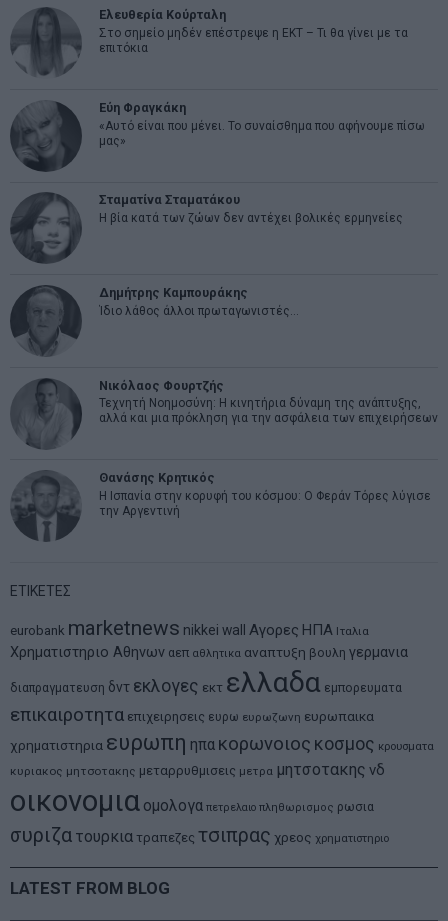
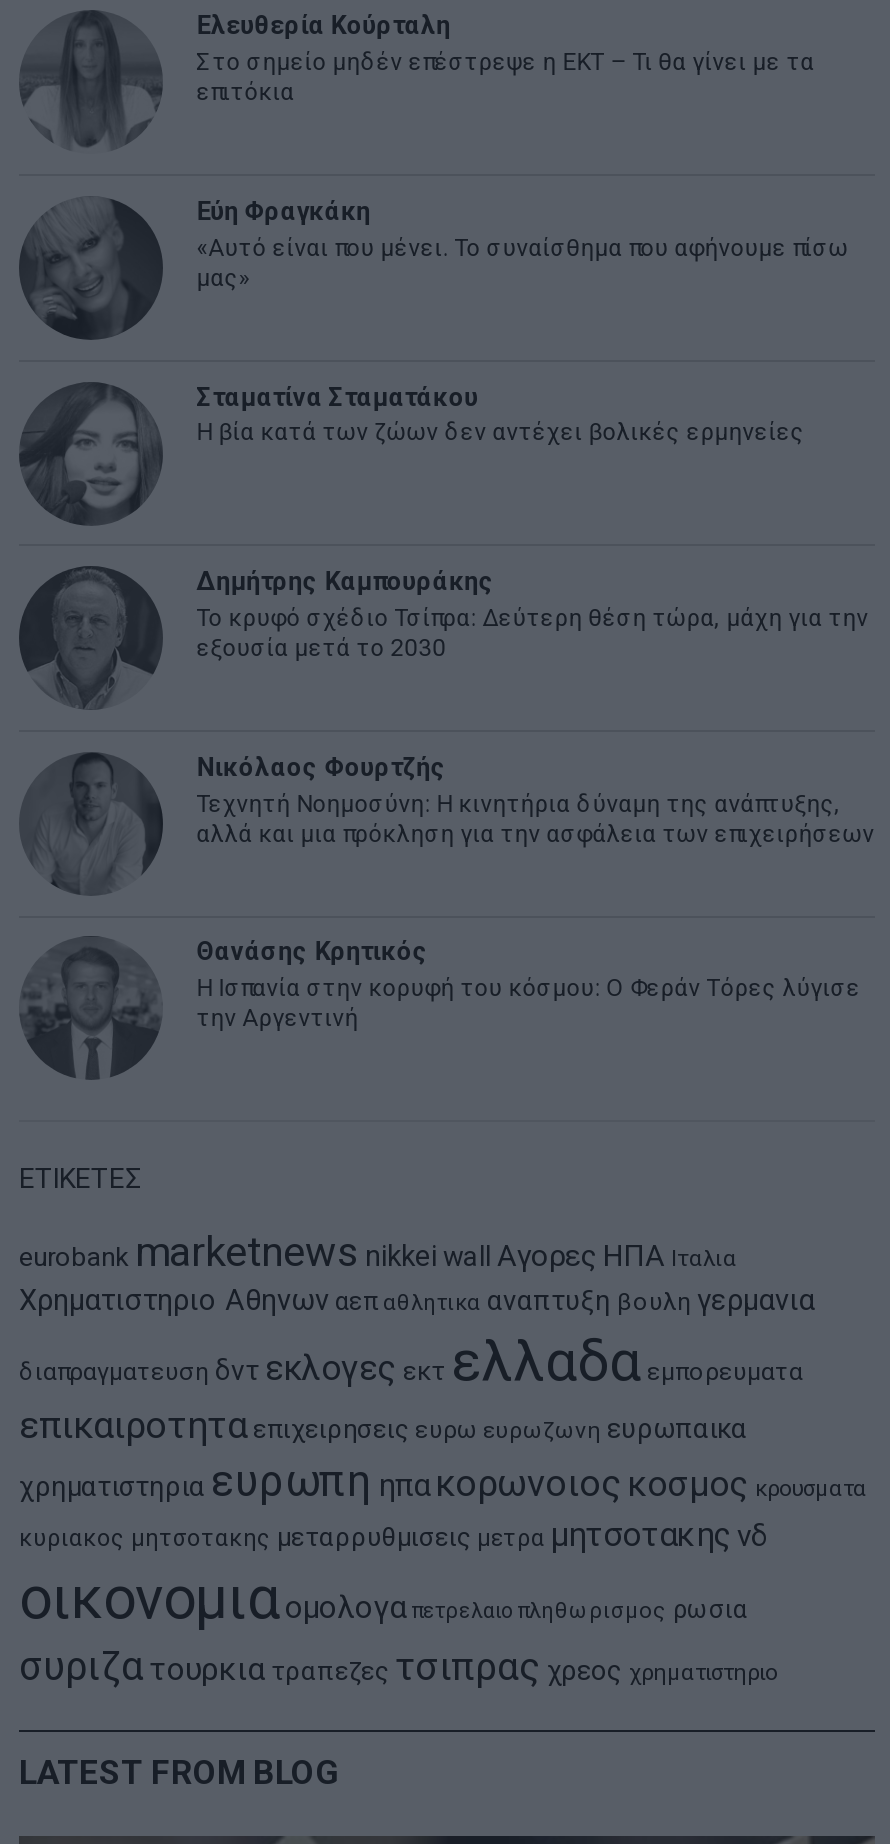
- Ίδιο λάθος άλλοι πρωταγωνιστές…
+ Το κρυφό σχέδιο Τσίπρα: Δεύτερη θέση τώρα, μάχη για την
+ εξουσία μετά το 2030
